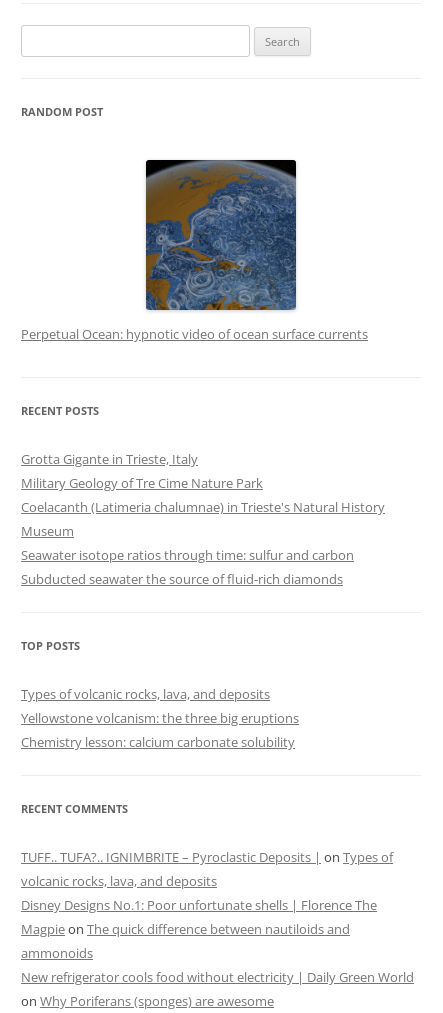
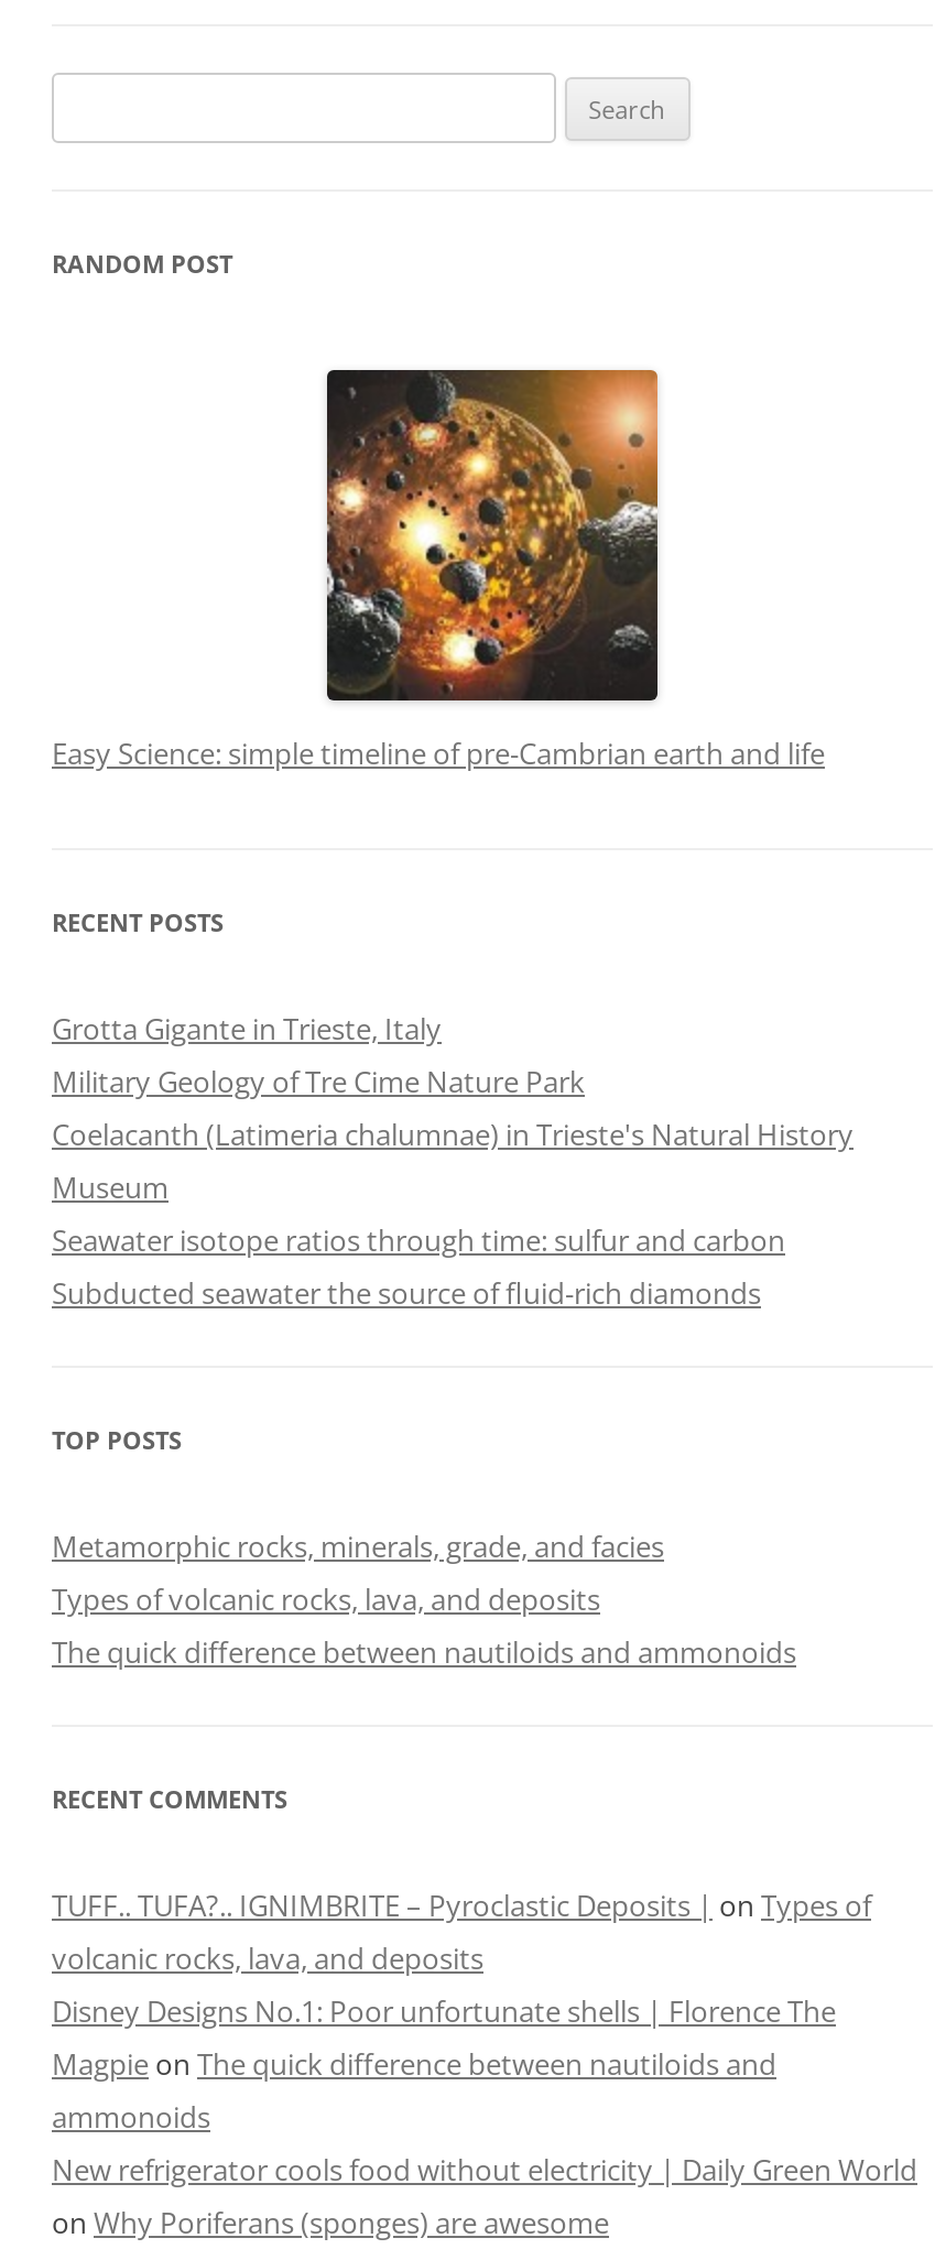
- [image]
- Perpetual Ocean: hypnotic video of ocean surface currents
+ [image]
+ Easy Science: simple timeline of pre-Cambrian earth and life

+ Metamorphic rocks, minerals, grade, and facies

moved down: Types of volcanic rocks, lava, and deposits

- Yellowstone volcanism: the three big eruptions
- Chemistry lesson: calcium carbonate solubility
+ The quick difference between nautiloids and ammonoids
